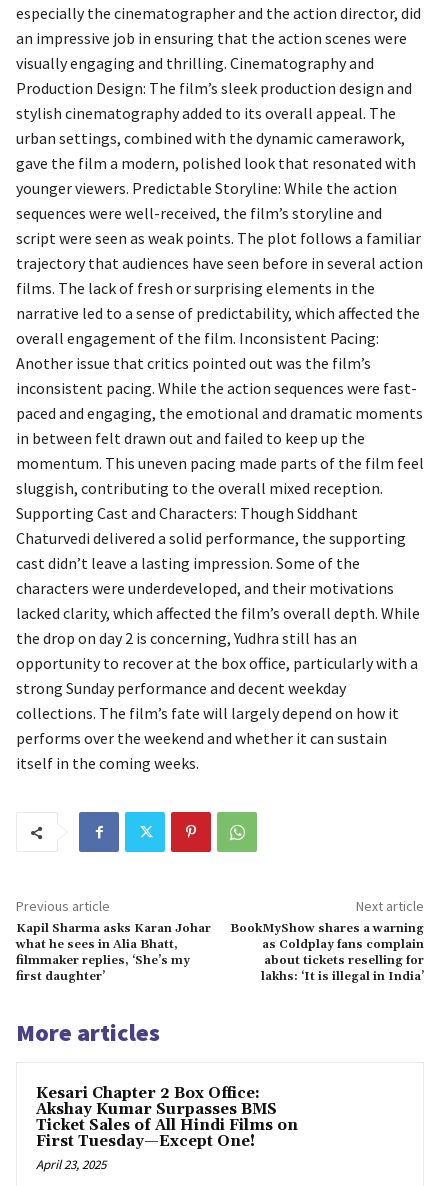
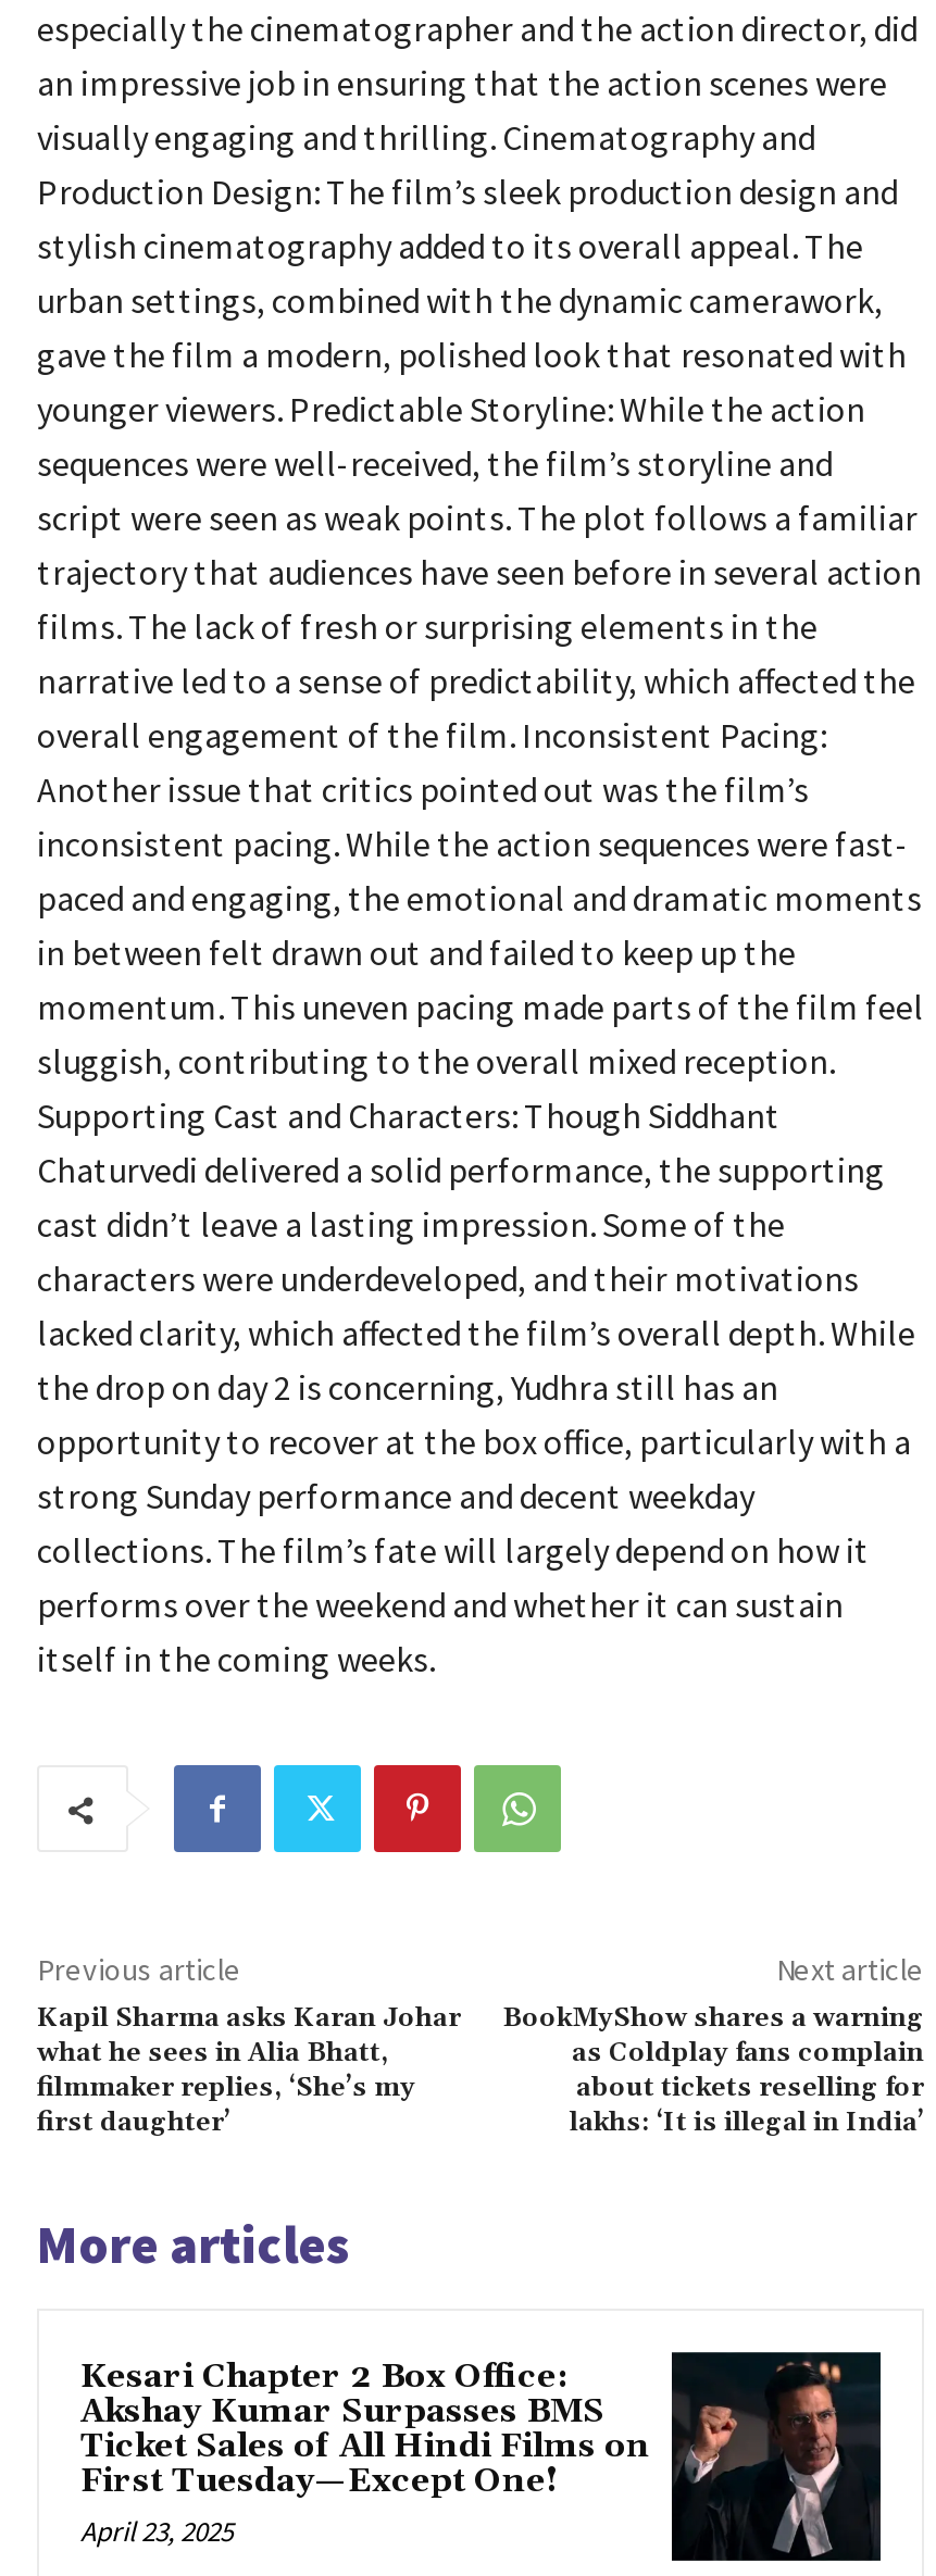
+ [image]
